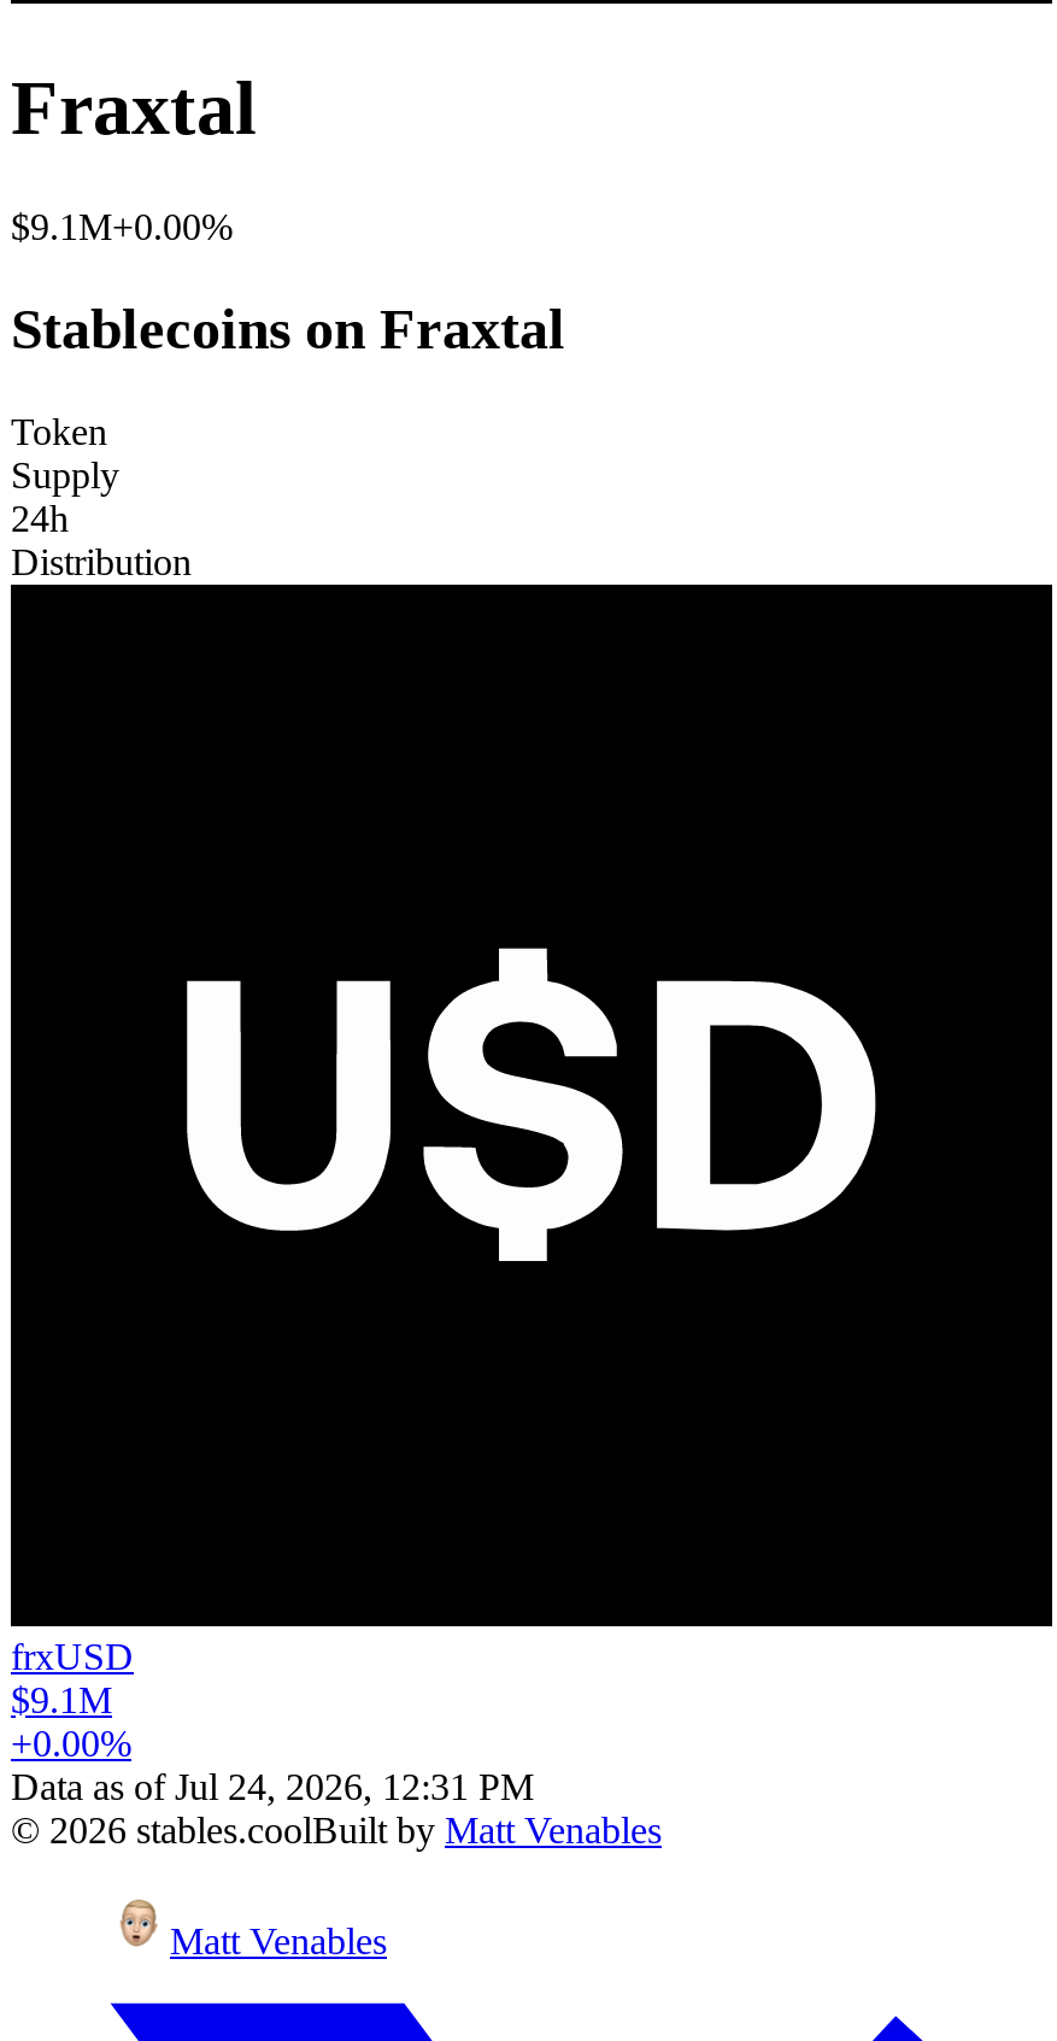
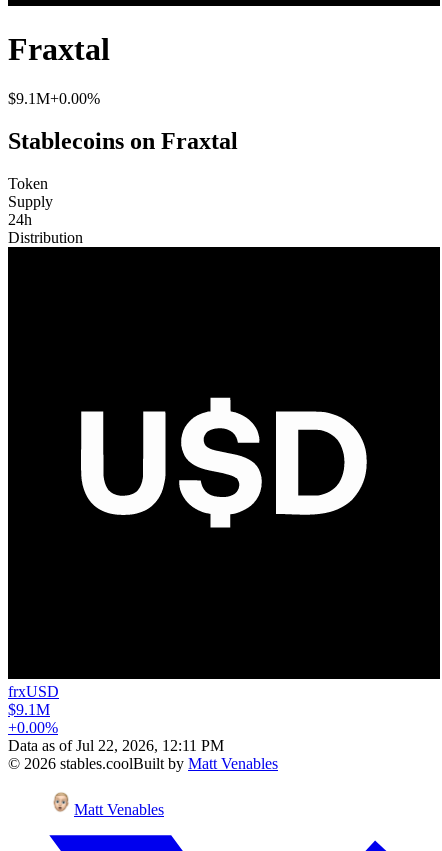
- Data as of Jul 24, 2026, 12:31 PM
+ Data as of Jul 22, 2026, 12:11 PM
